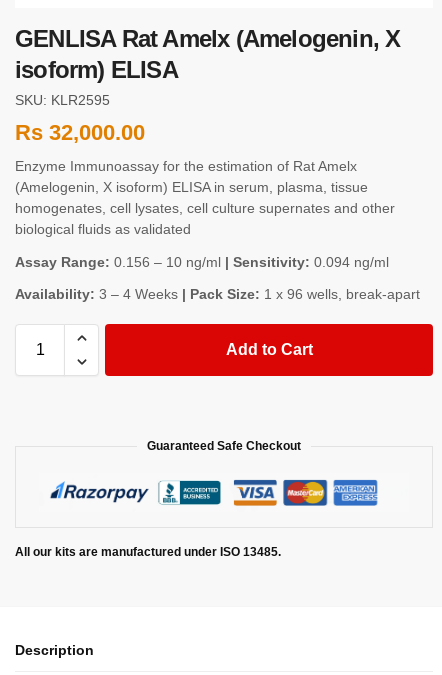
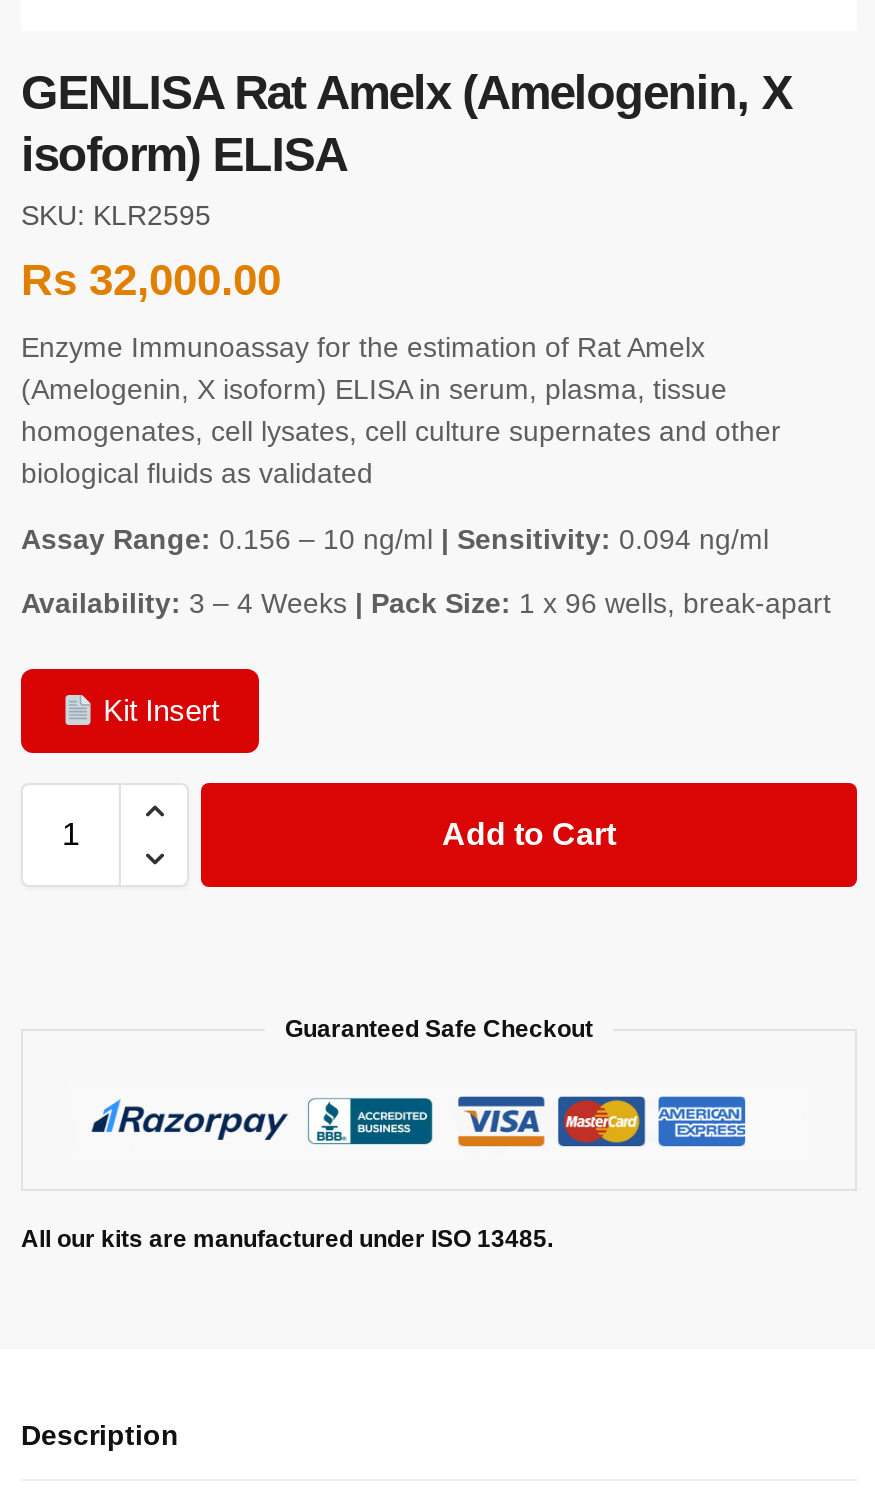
+ Kit Insert
